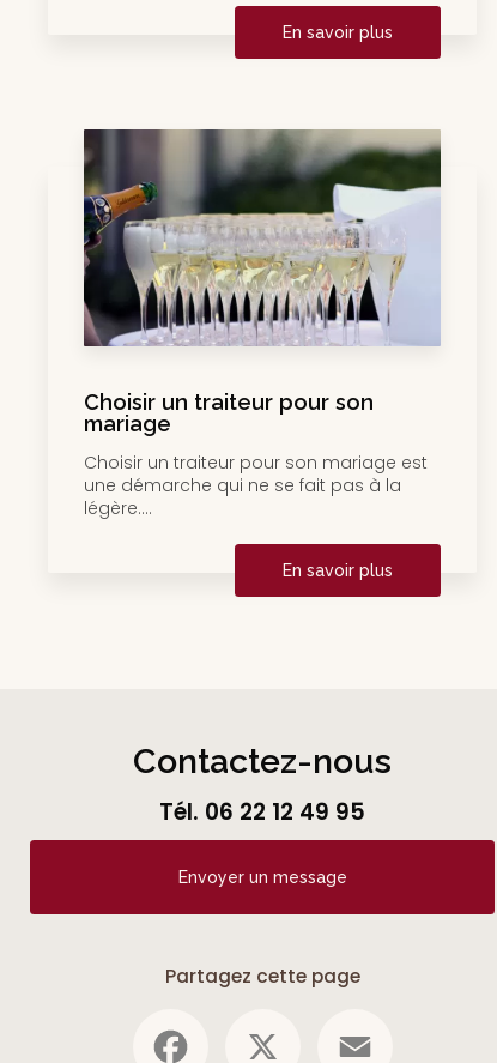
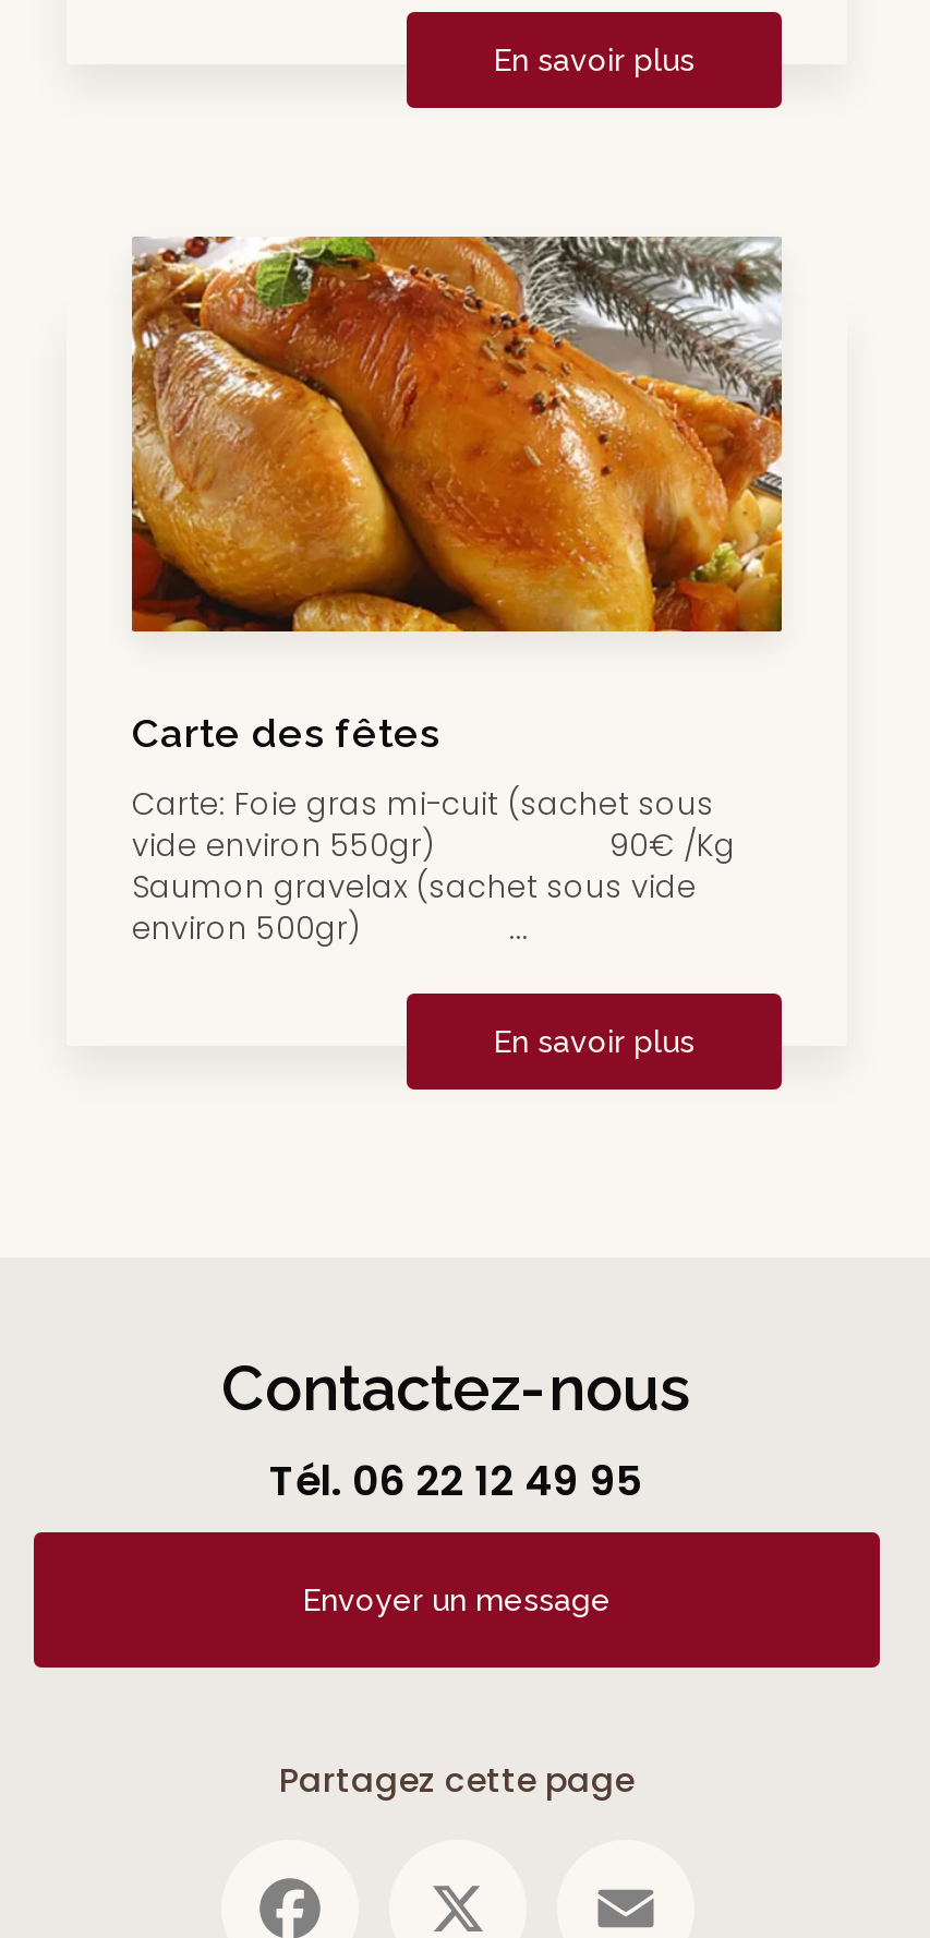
- [image]
- Choisir un traiteur pour son
- mariage
+ [image]
+ Carte des fêtes

- Choisir un traiteur pour son mariage est
- une démarche qui ne se fait pas à la
- légère....
+ Carte: Foie gras mi-cuit (sachet sous
+ vide environ 550gr) 90€ /Kg
+ Saumon gravelax (sachet sous vide
+ environ 500gr) ...
